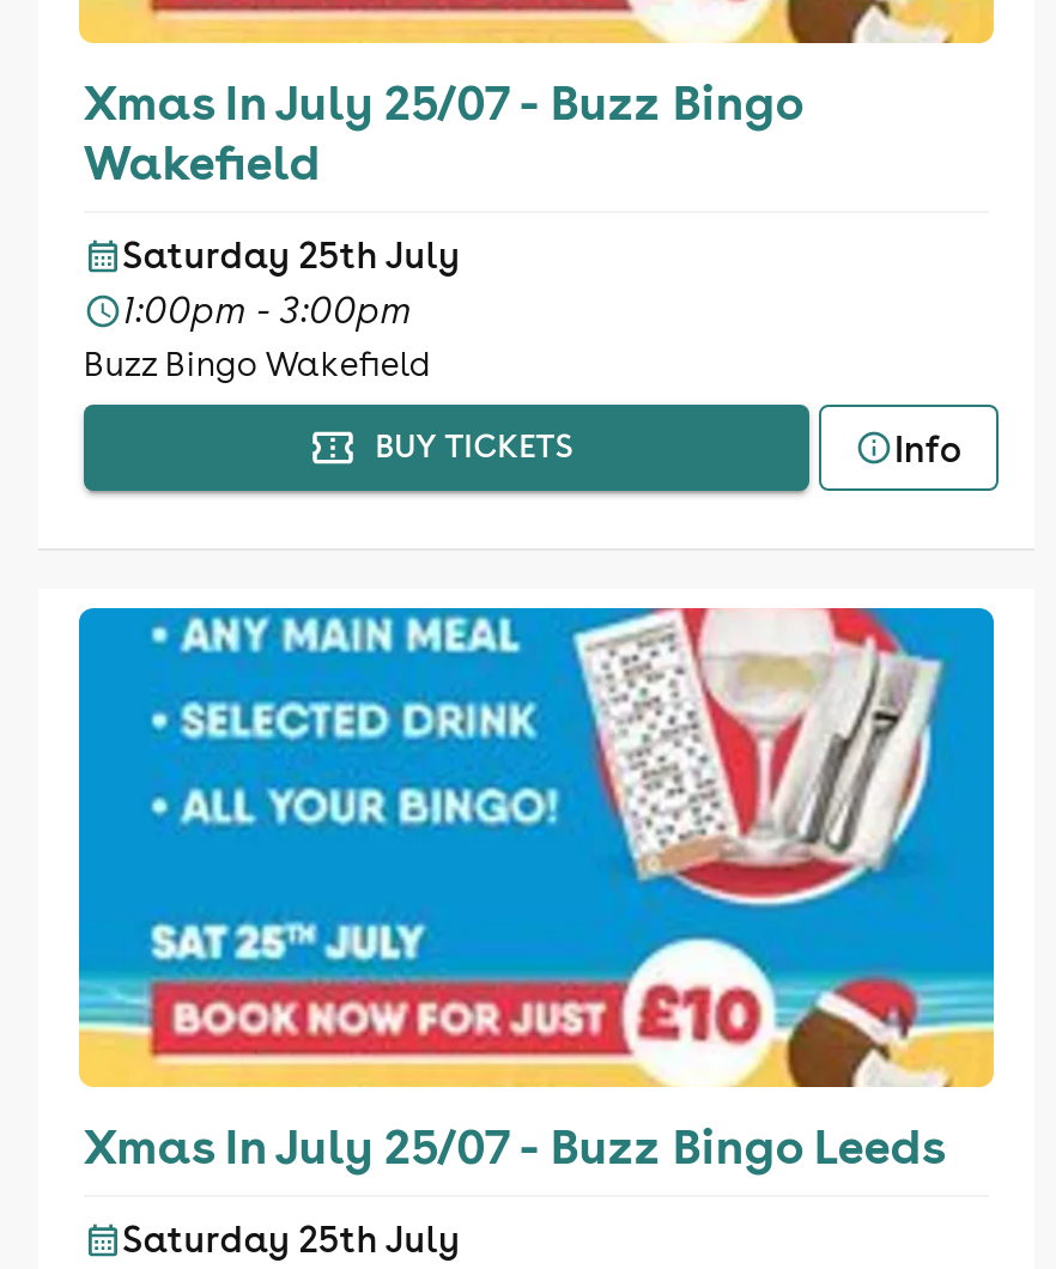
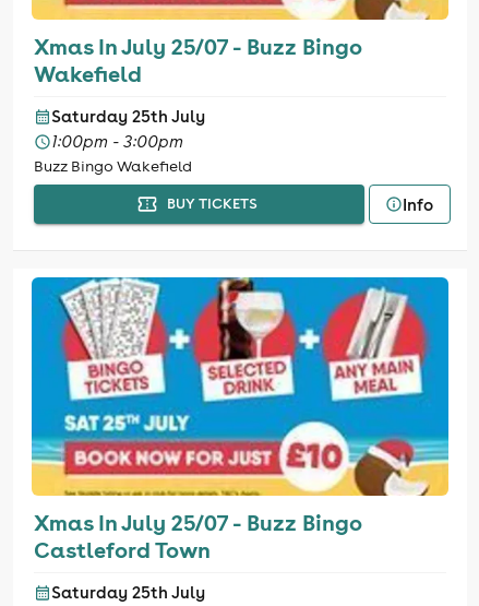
- [image]
- Xmas In July 25/07 - Buzz Bingo Leeds
+ [image]
+ Xmas In July 25/07 - Buzz Bingo
+ Castleford Town
